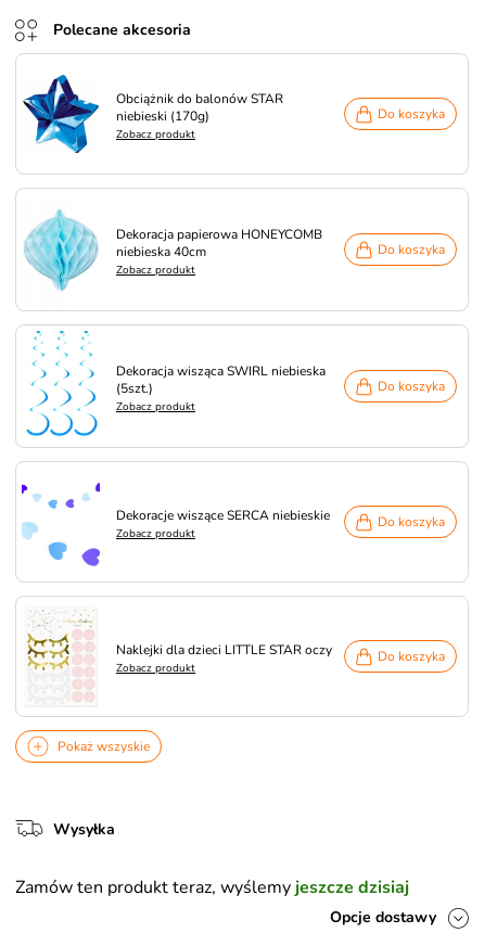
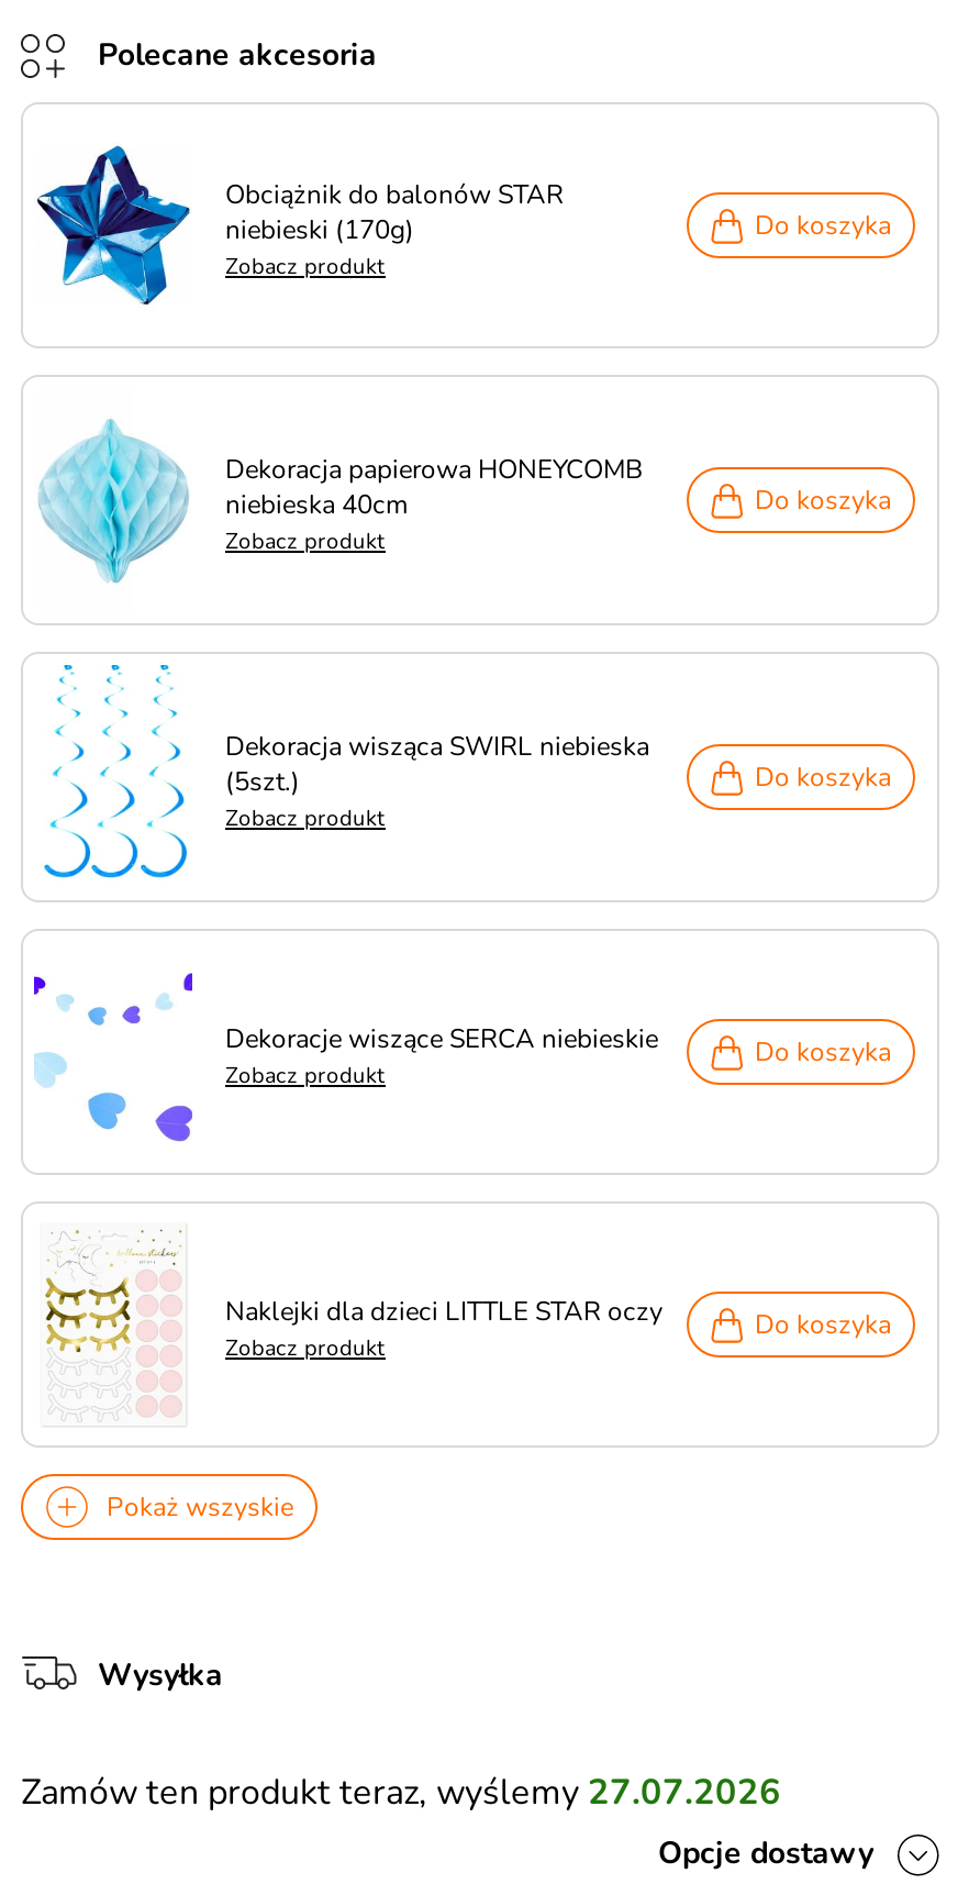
- Zamów ten produkt teraz, wyślemy jeszcze dzisiaj
+ Zamów ten produkt teraz, wyślemy 27.07.2026
